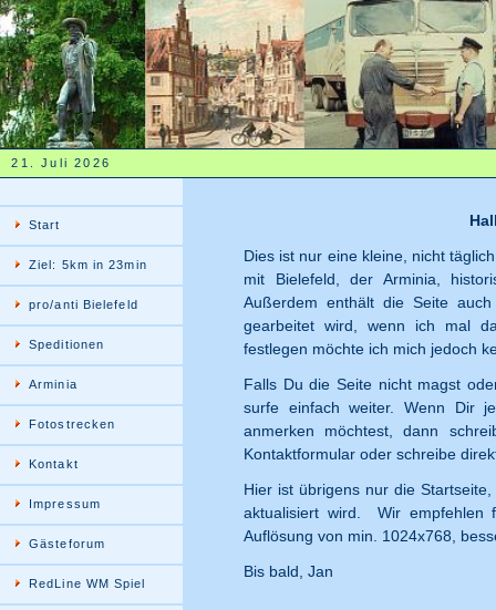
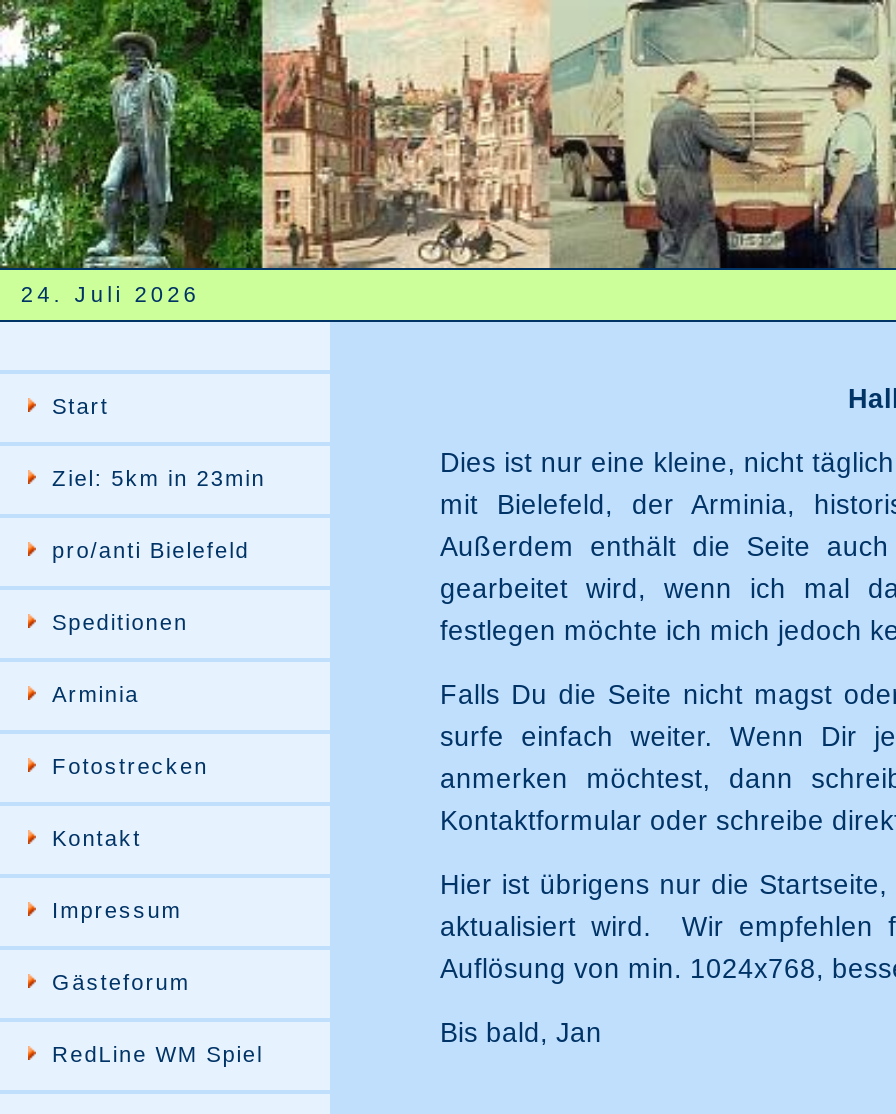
- 21. Juli 2026
+ 24. Juli 2026
